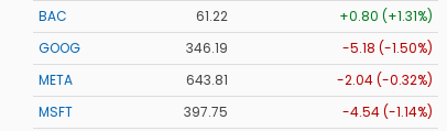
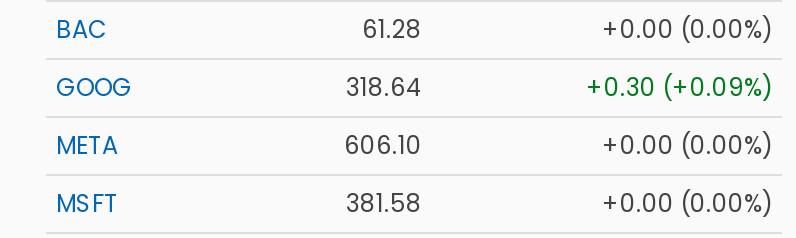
- 61.22
+ 61.28

- +0.80 (+1.31%)
+ +0.00 (0.00%)

- 346.19
+ 318.64

- -5.18 (-1.50%)
+ +0.30 (+0.09%)

- 643.81
+ 606.10

- -2.04 (-0.32%)
+ +0.00 (0.00%)

- 397.75
+ 381.58

- -4.54 (-1.14%)
+ +0.00 (0.00%)
